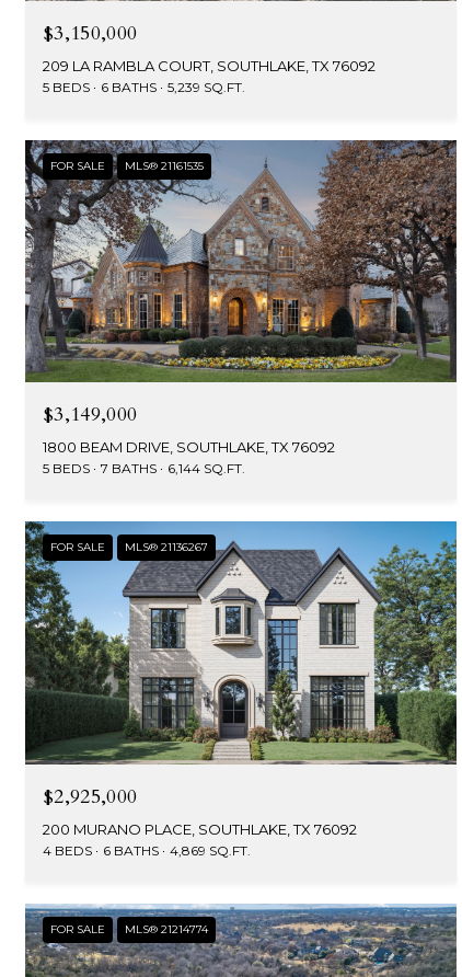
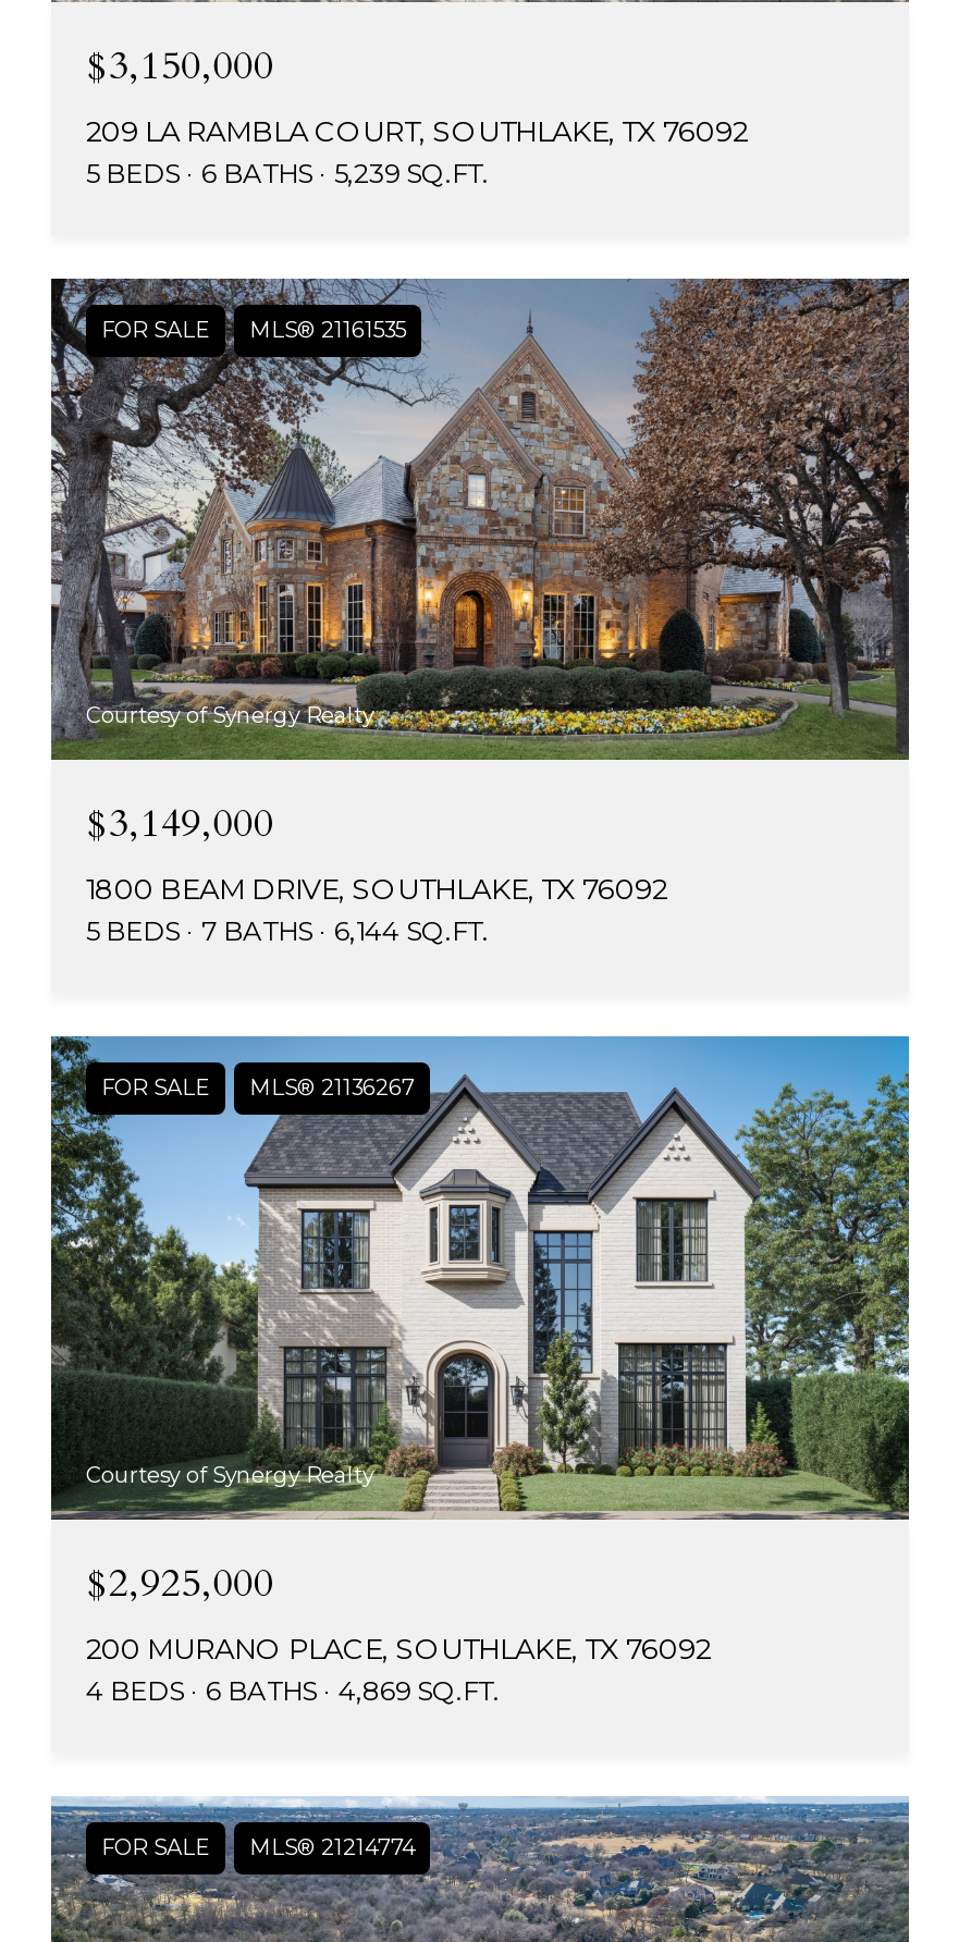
+ Courtesy of Synergy Realty

+ Courtesy of Synergy Realty
